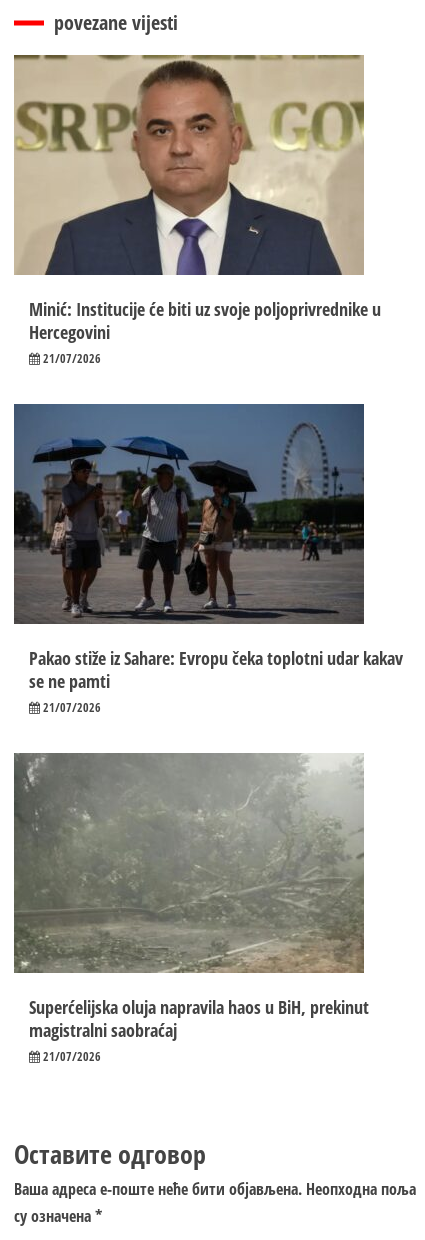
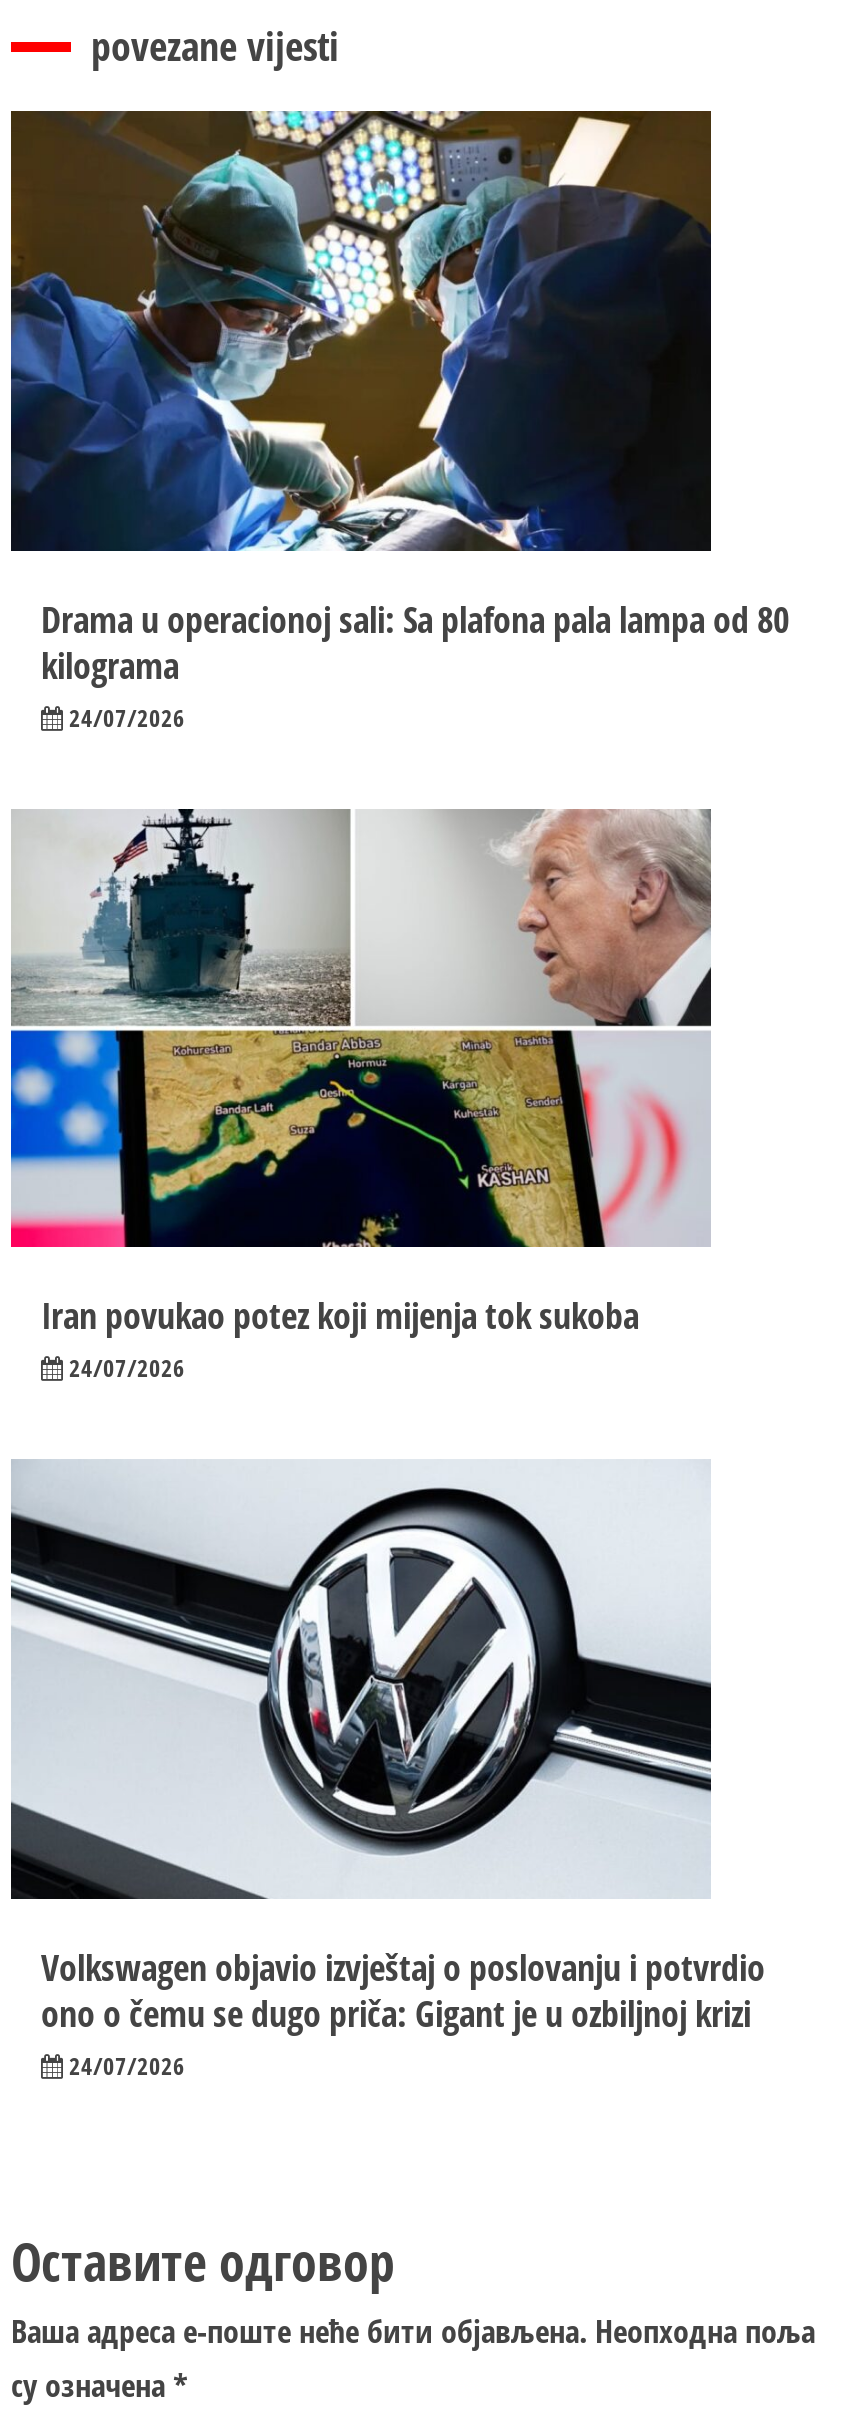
- [image]
- Minić: Institucije će biti uz svoje poljoprivrednike u
- Hercegovini
- 21/07/2026
+ [image]
+ Drama u operacionoj sali: Sa plafona pala lampa od 80
+ kilograma
+ 24/07/2026

- [image]
- Pakao stiže iz Sahare: Evropu čeka toplotni udar kakav
- se ne pamti
- 21/07/2026
+ [image]
+ Iran povukao potez koji mijenja tok sukoba
+ 24/07/2026

- [image]
- Superćelijska oluja napravila haos u BiH, prekinut
- magistralni saobraćaj
- 21/07/2026
+ [image]
+ Volkswagen objavio izvještaj o poslovanju i potvrdio
+ ono o čemu se dugo priča: Gigant je u ozbiljnoj krizi
+ 24/07/2026
